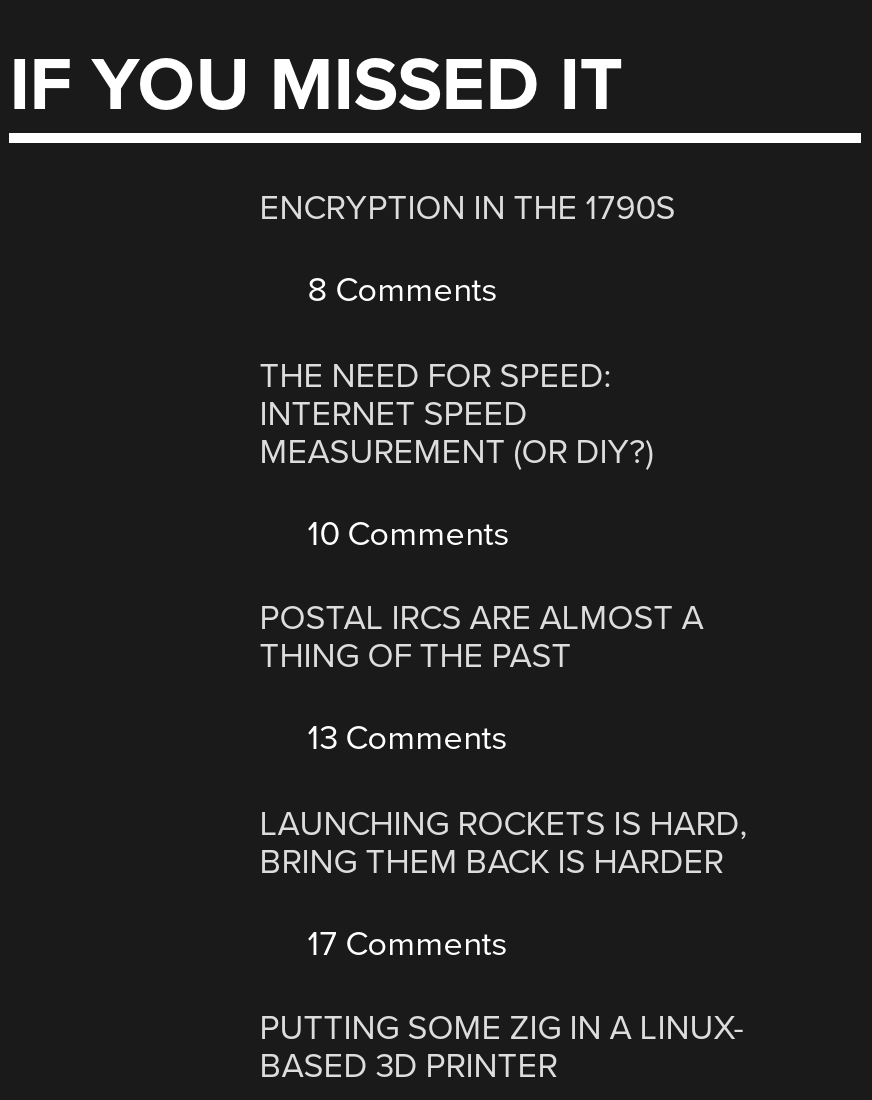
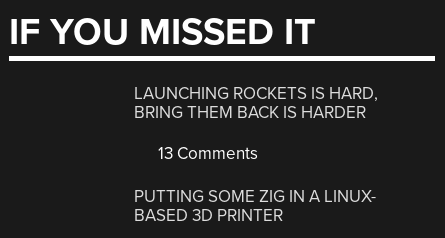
- ENCRYPTION IN THE 1790S
- 8 Comments
- THE NEED FOR SPEED:
- INTERNET SPEED
- MEASUREMENT (OR DIY?)
- 10 Comments
- POSTAL IRCS ARE ALMOST A
- THING OF THE PAST
- 13 Comments

- 17 Comments
+ 13 Comments
